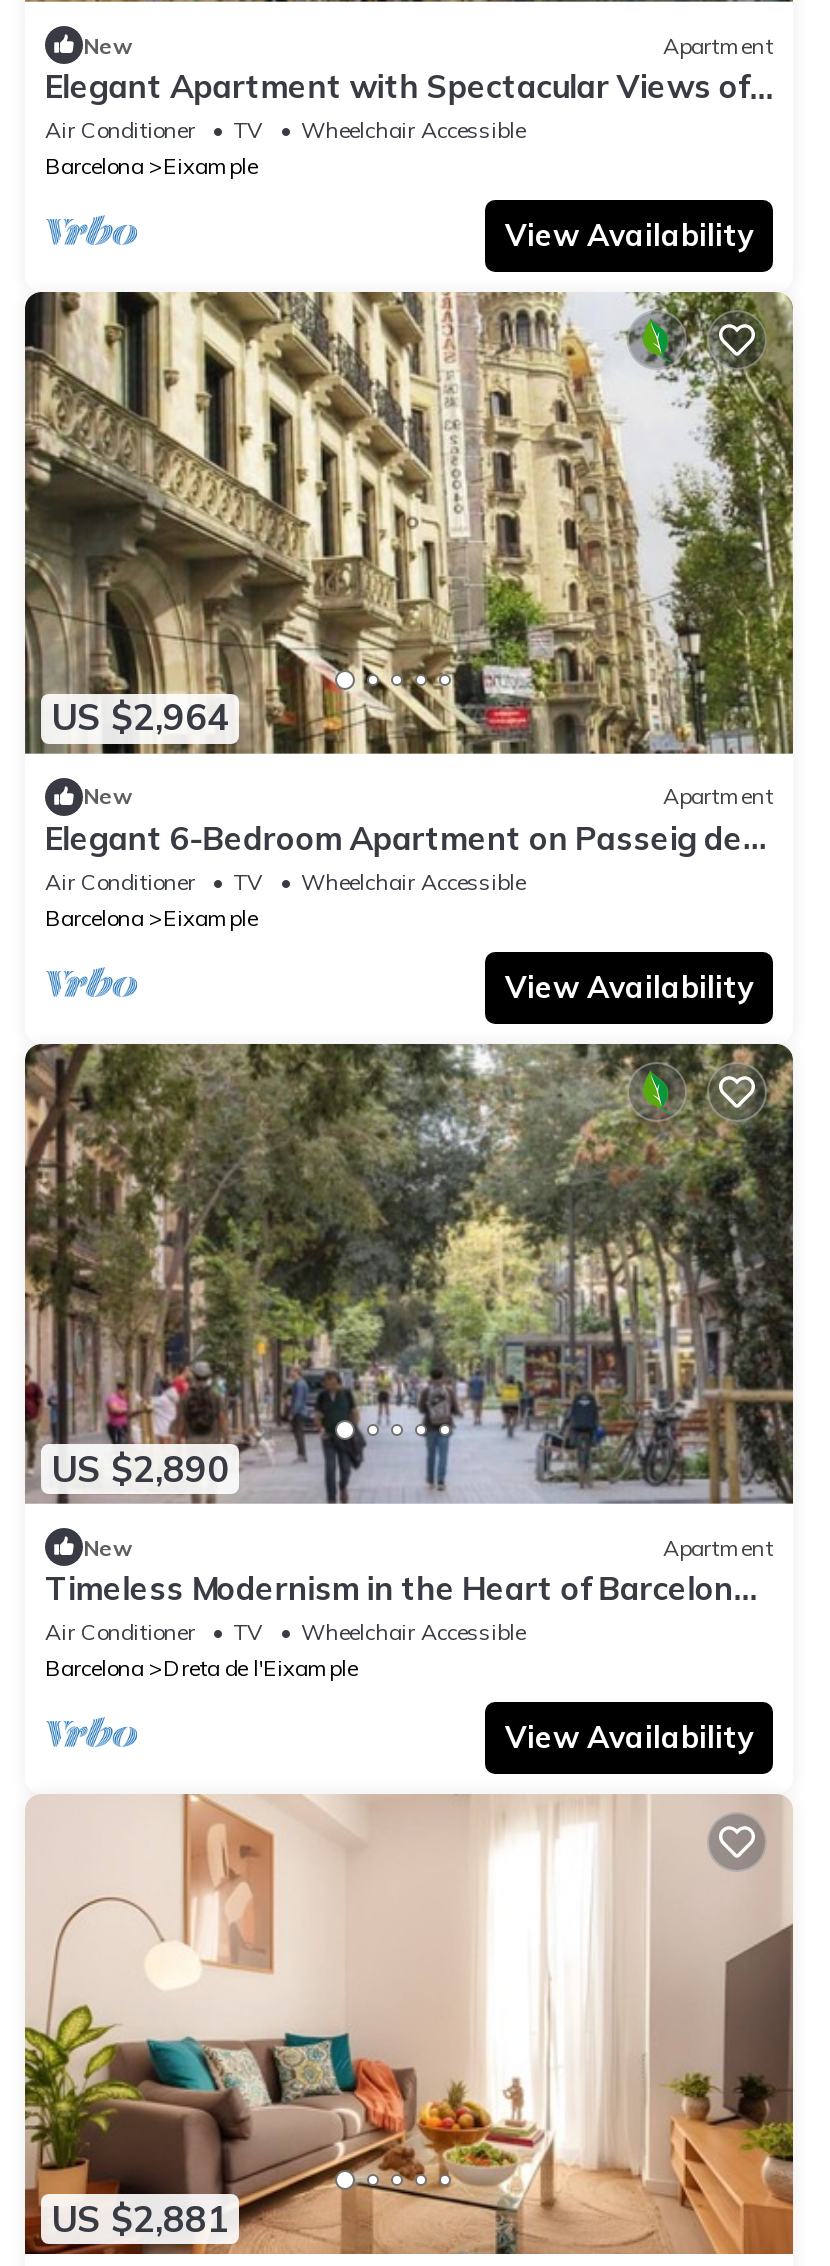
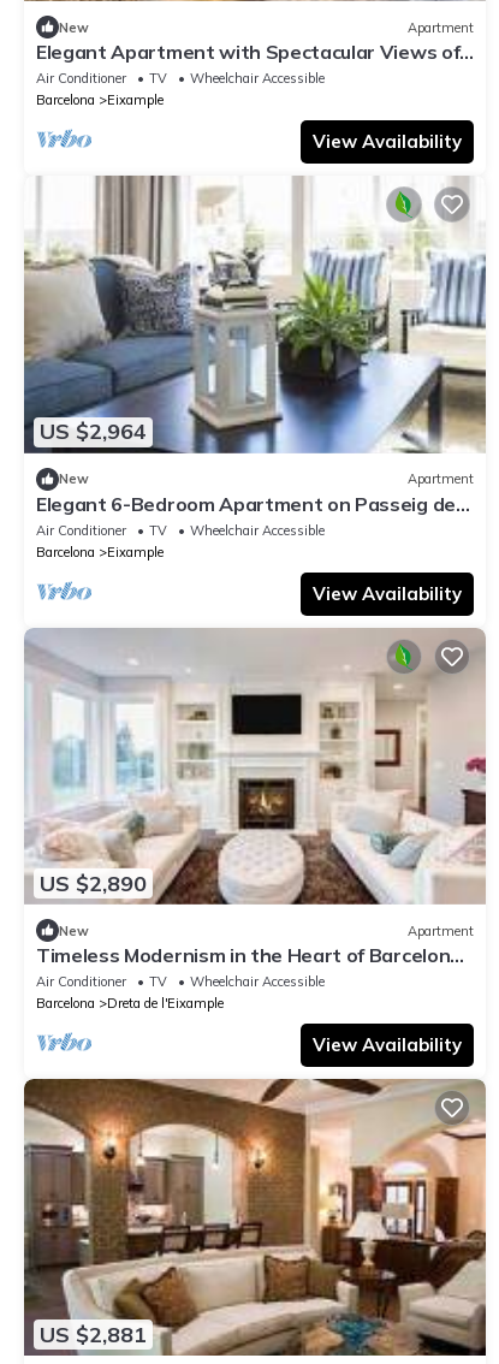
- [image]
+ [image]

- [image]
+ [image]

- [image]
+ [image]
